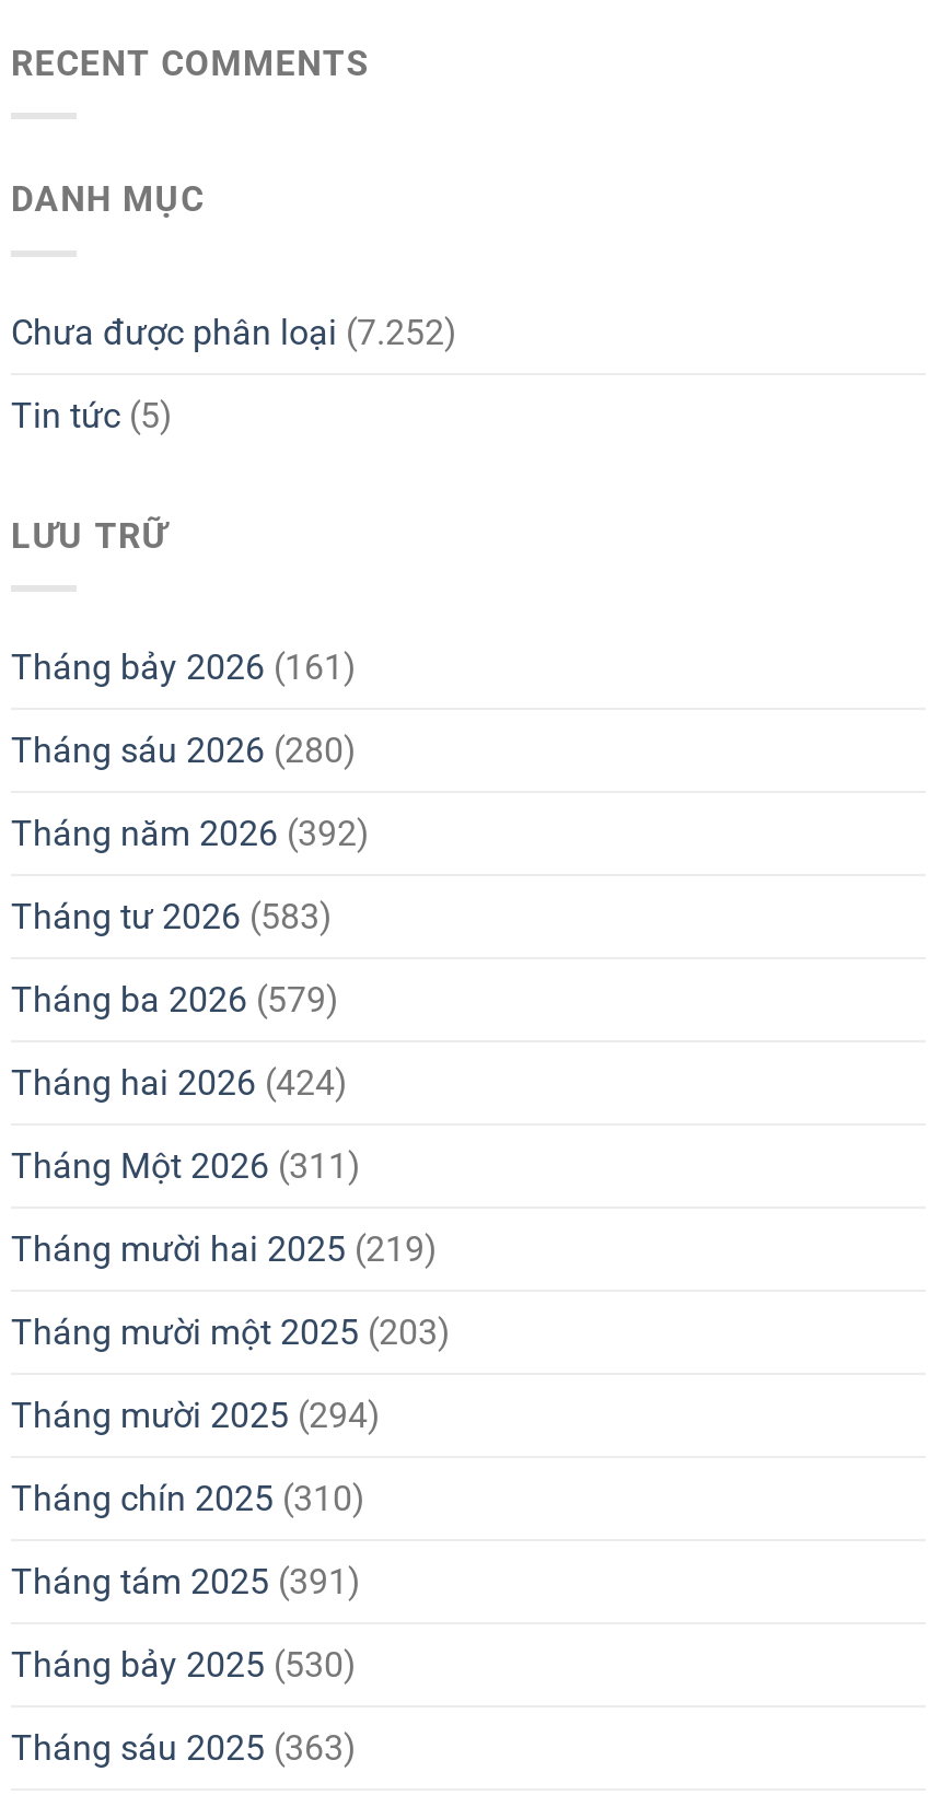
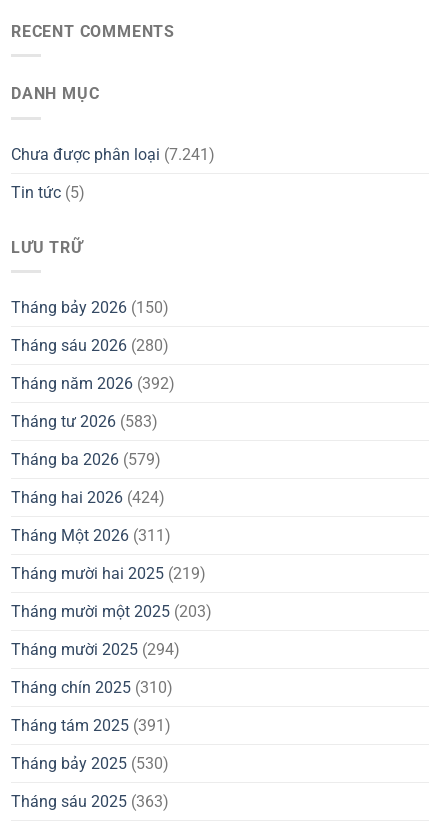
- Chưa được phân loại (7.252)
+ Chưa được phân loại (7.241)

- Tháng bảy 2026 (161)
+ Tháng bảy 2026 (150)
